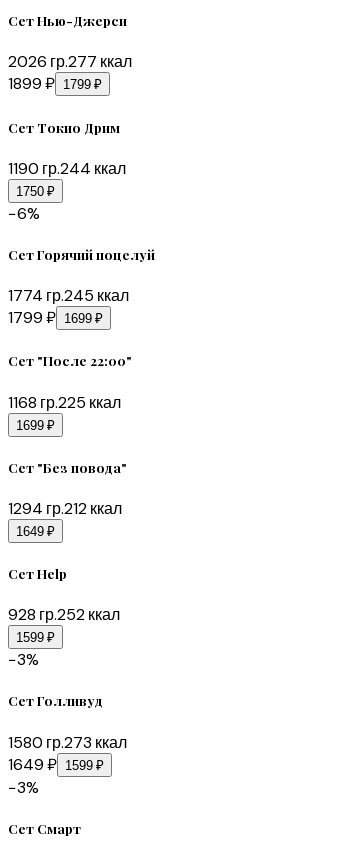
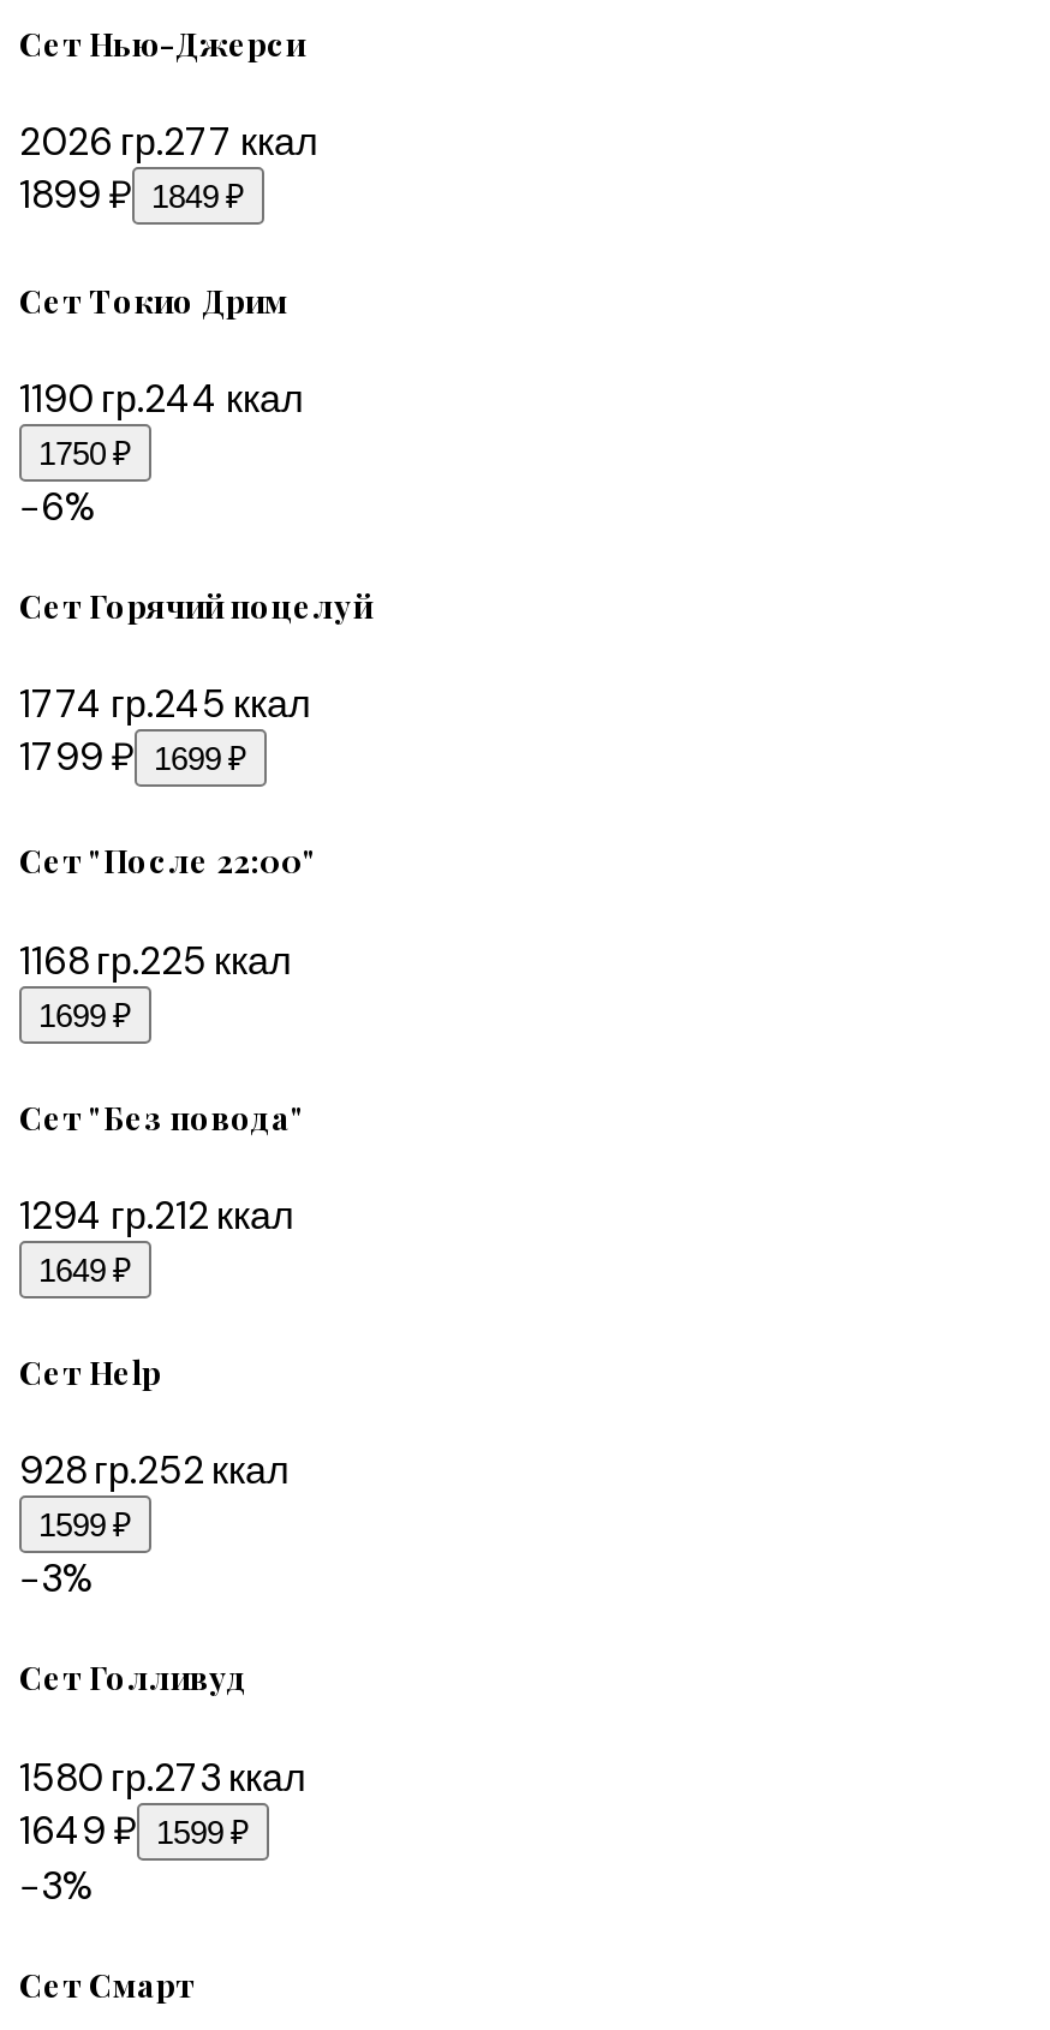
- 1899 ₽ 1799 ₽
+ 1899 ₽ 1849 ₽
